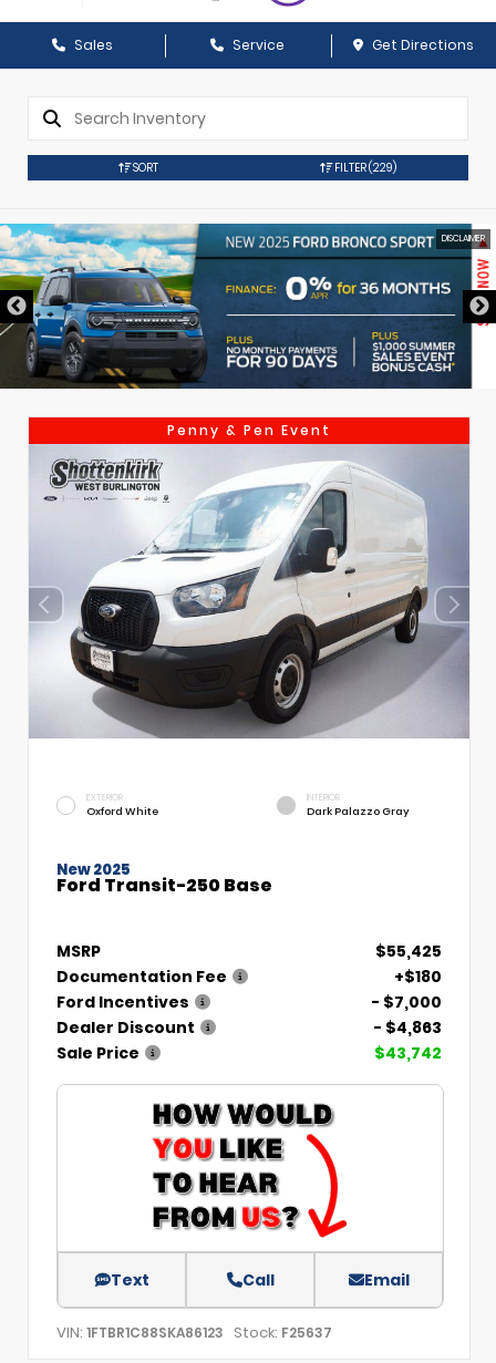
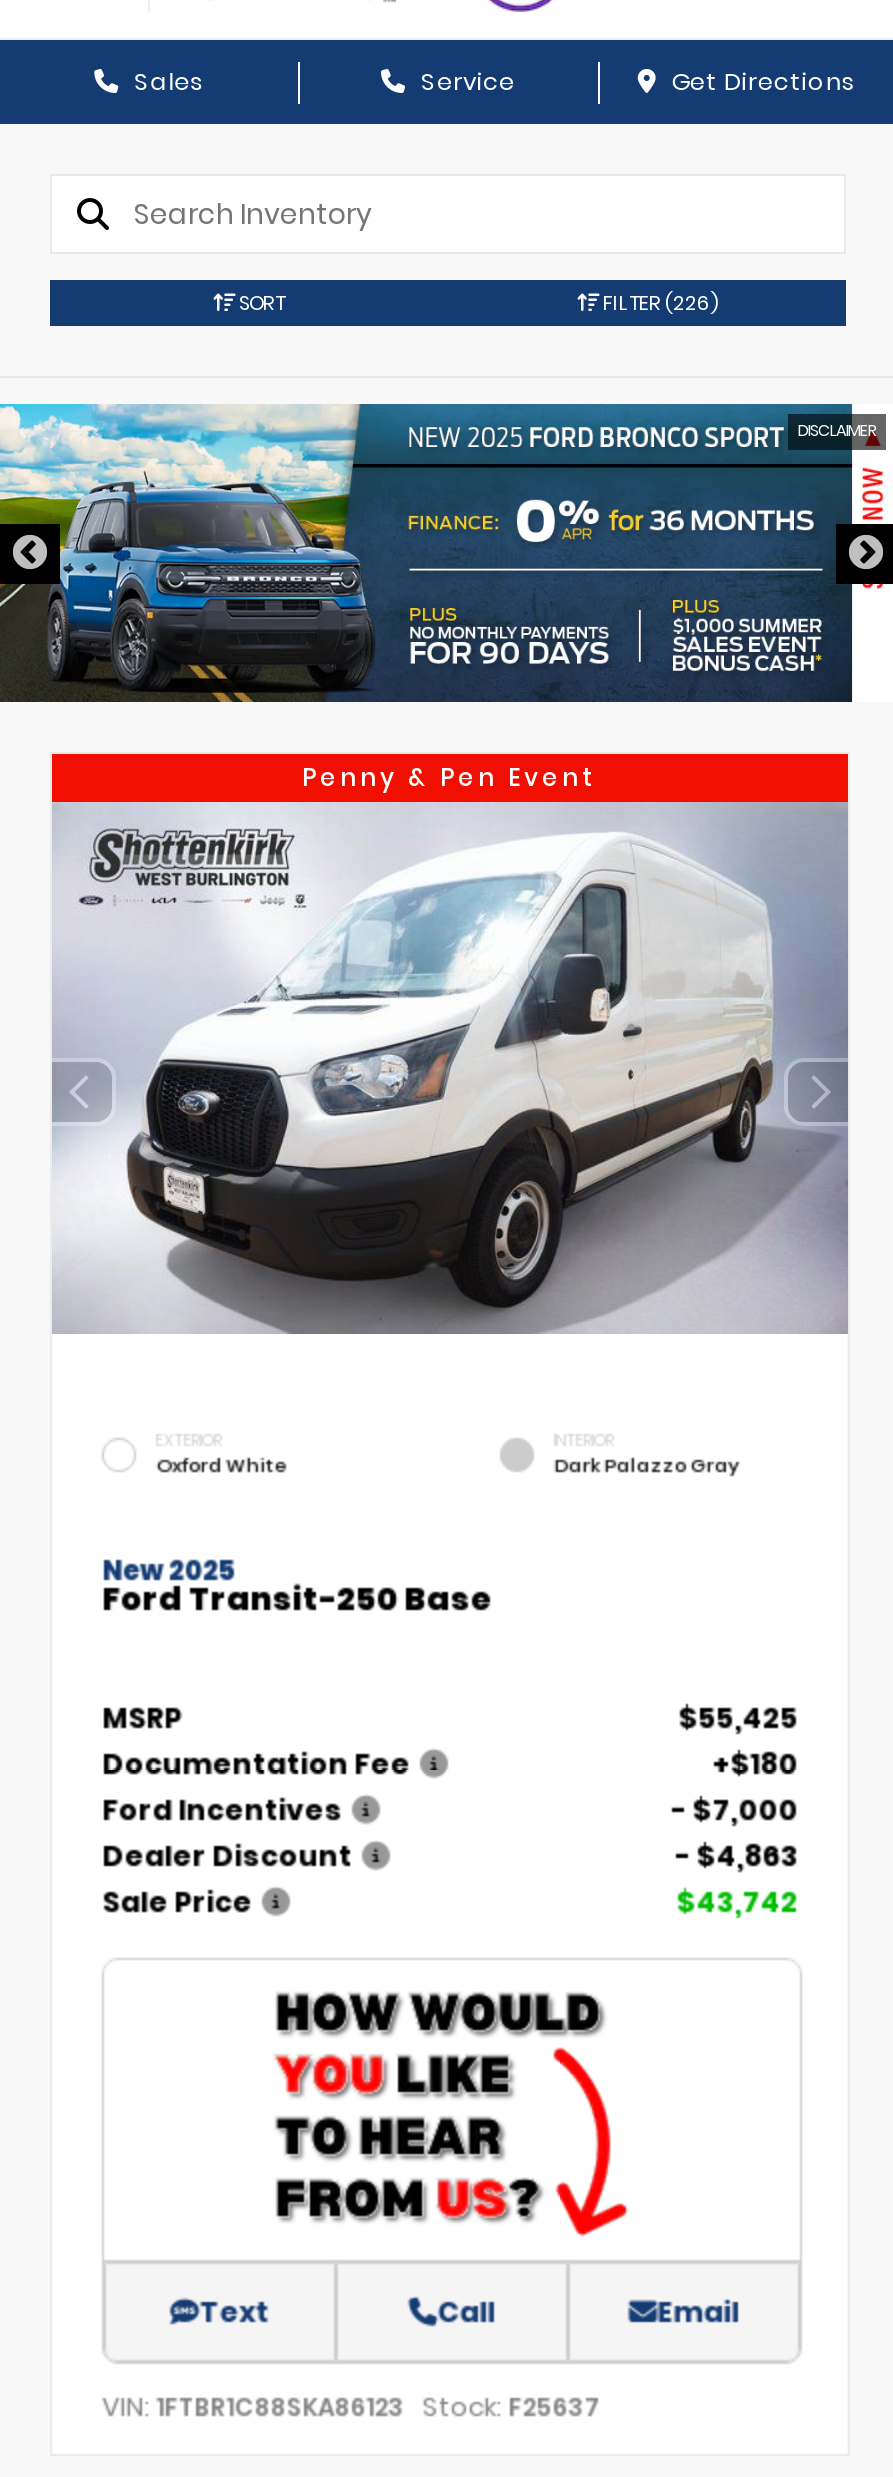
- FILTER (229)
+ FILTER (226)
